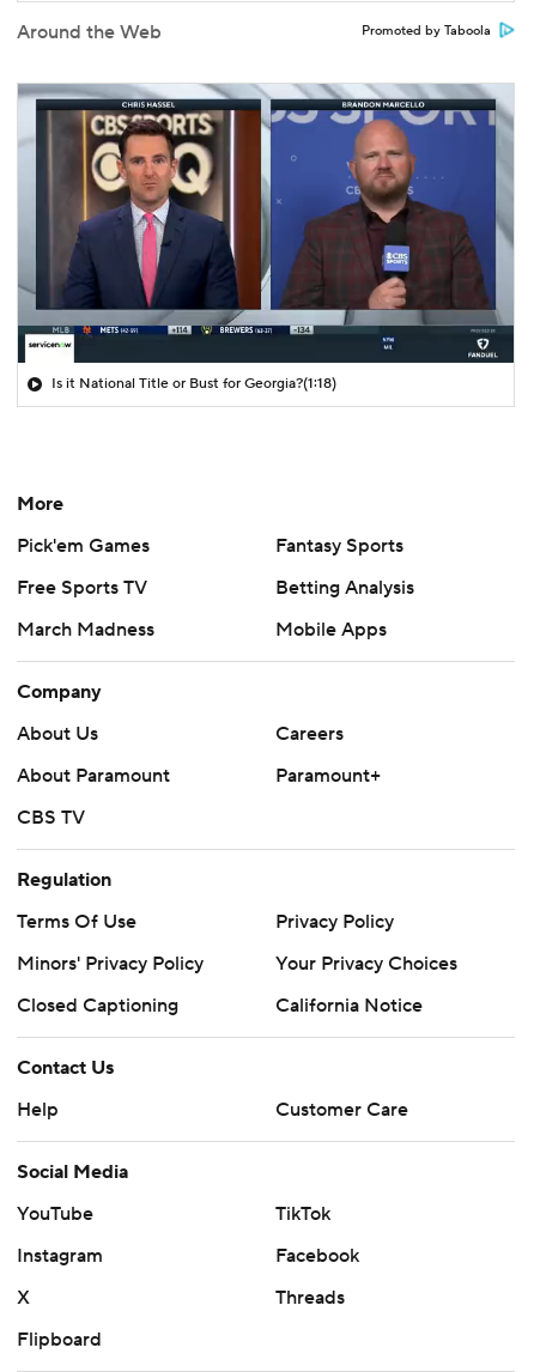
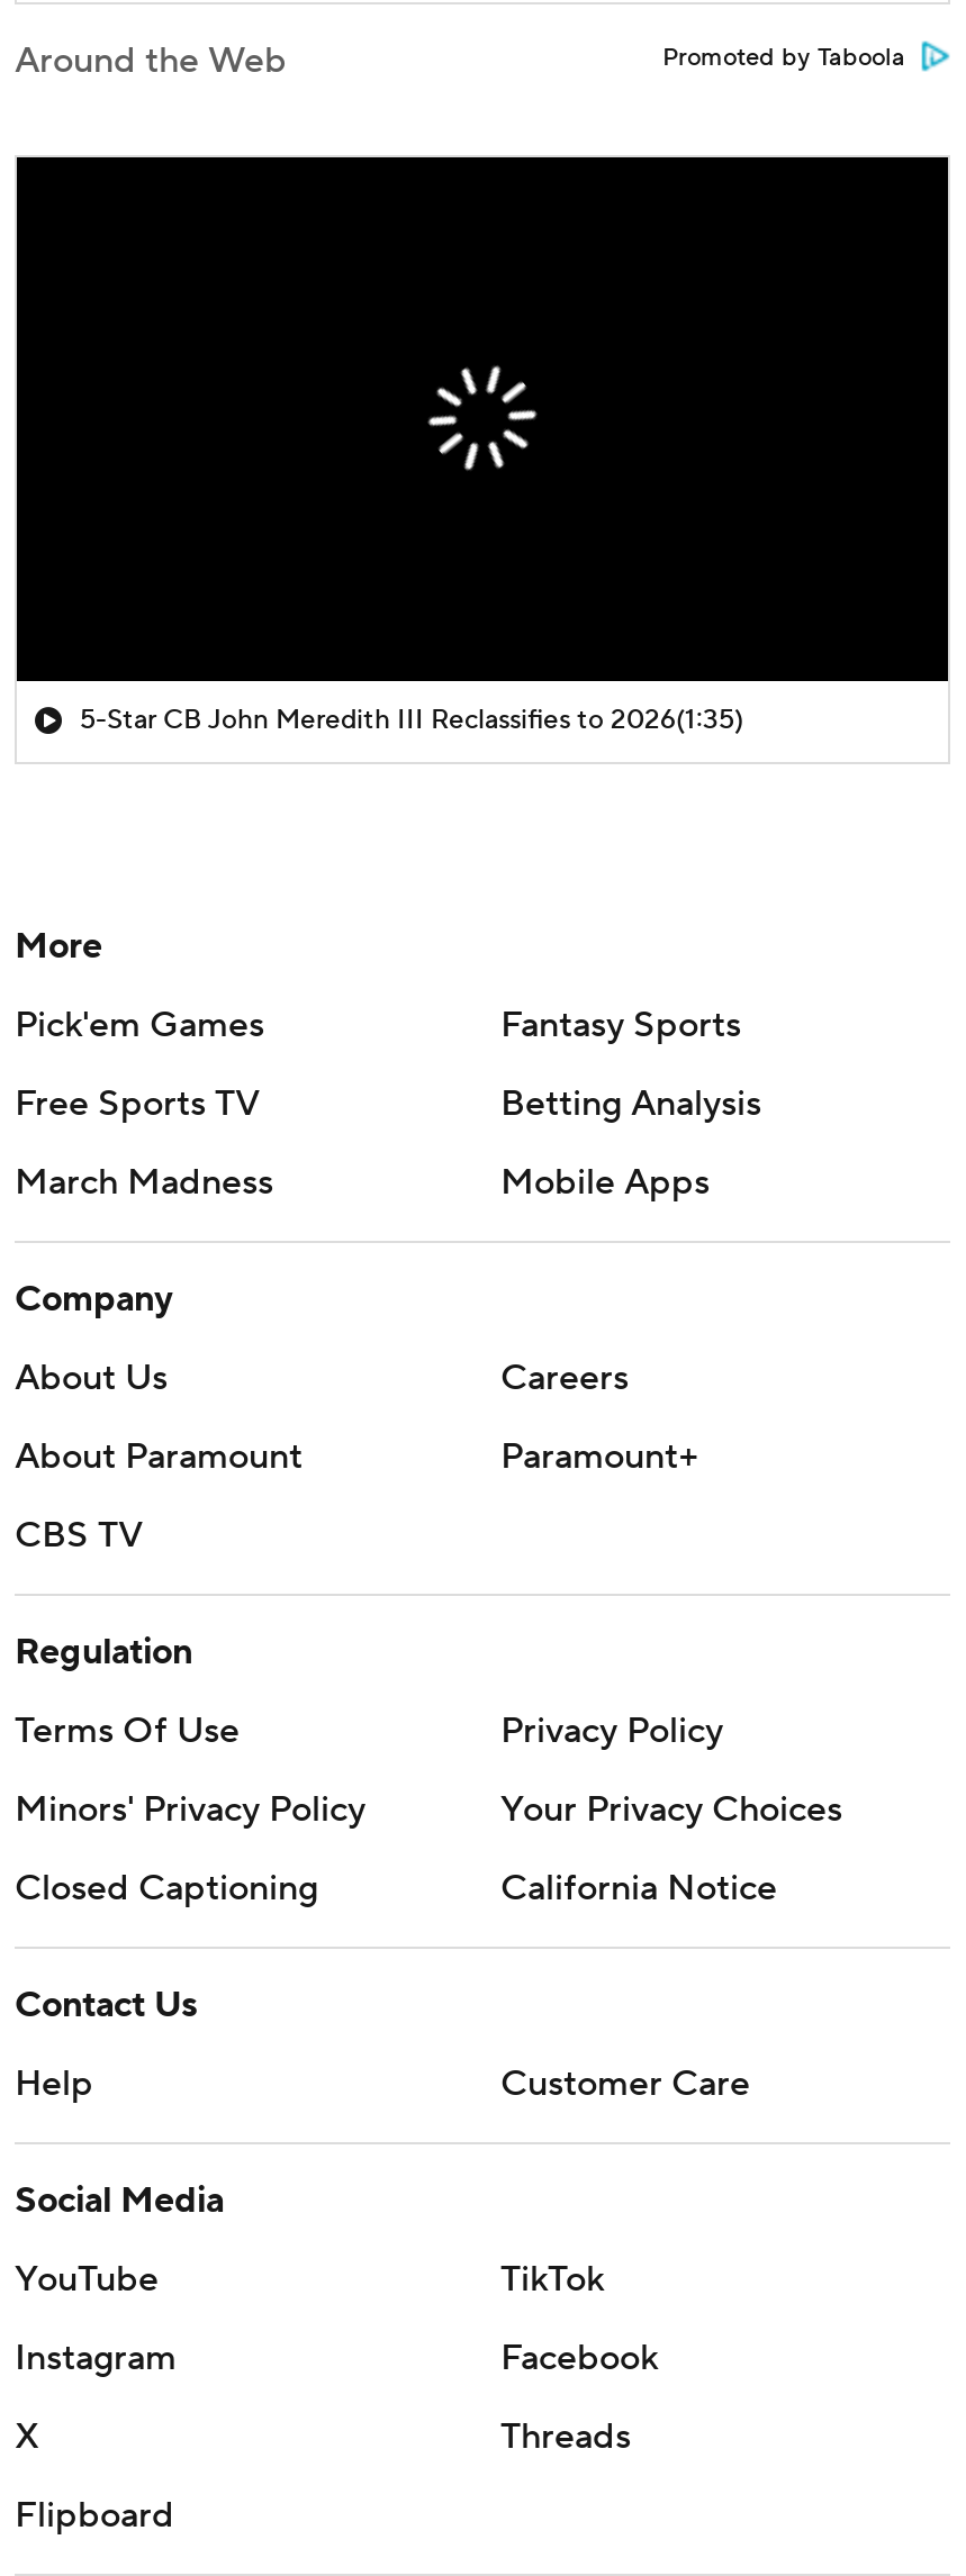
- [image]

- Is it National Title or Bust for Georgia?(1:18)
+ 5-Star CB John Meredith III Reclassifies to 2026(1:35)
